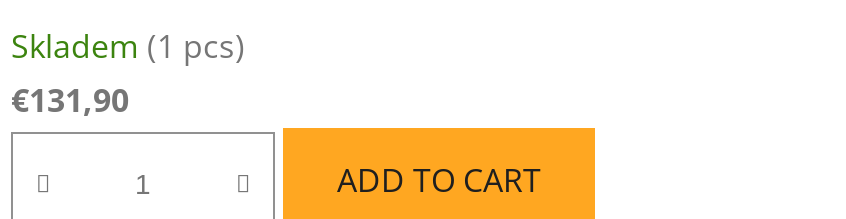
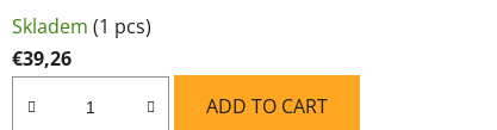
- €131,90
+ €39,26
